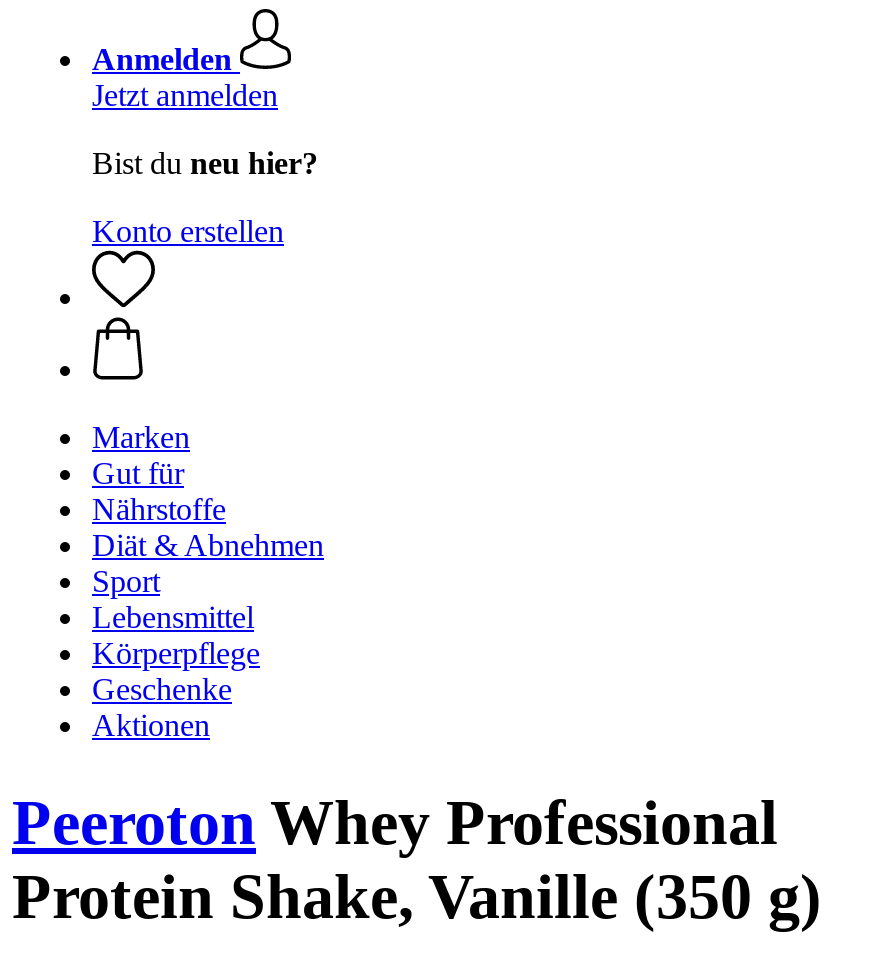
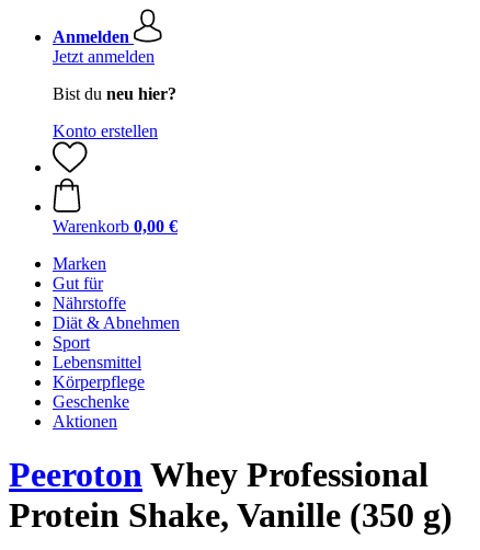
+ Warenkorb 0,00 €
